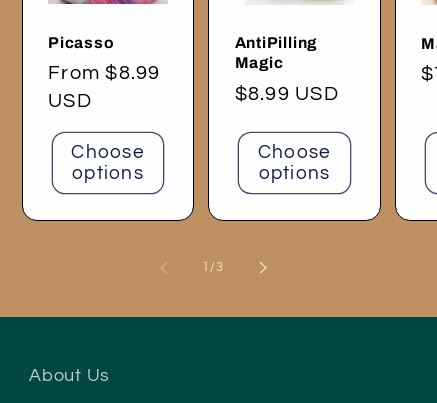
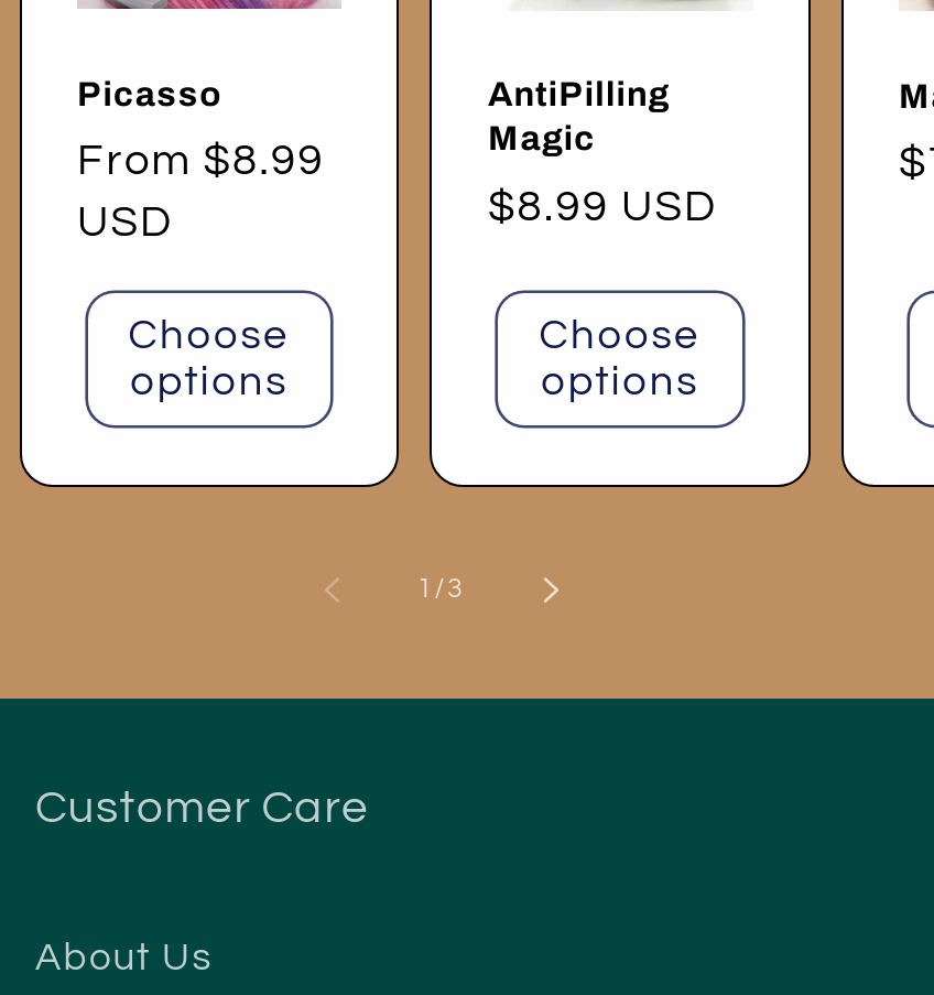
+ Customer Care
